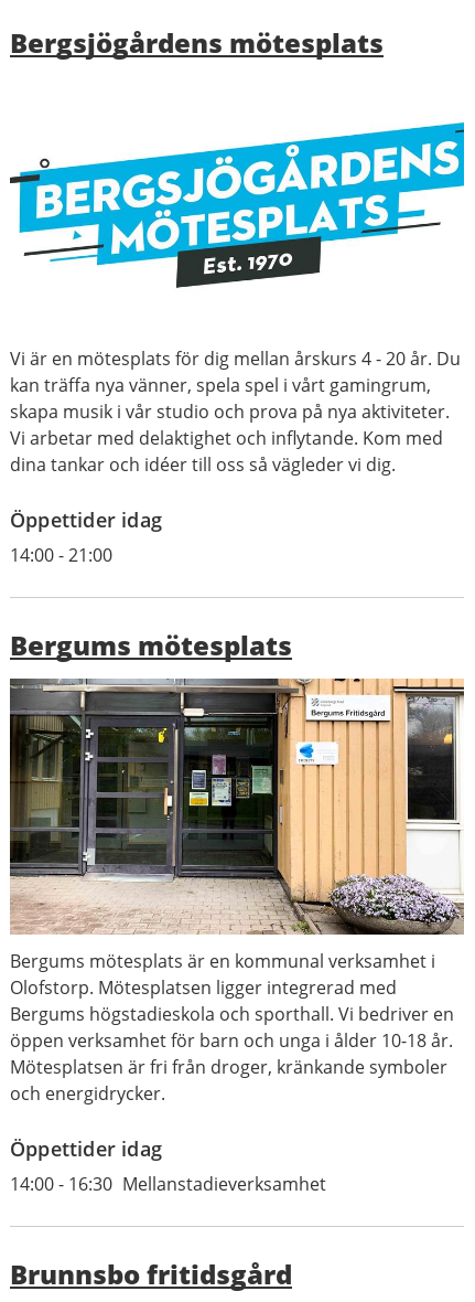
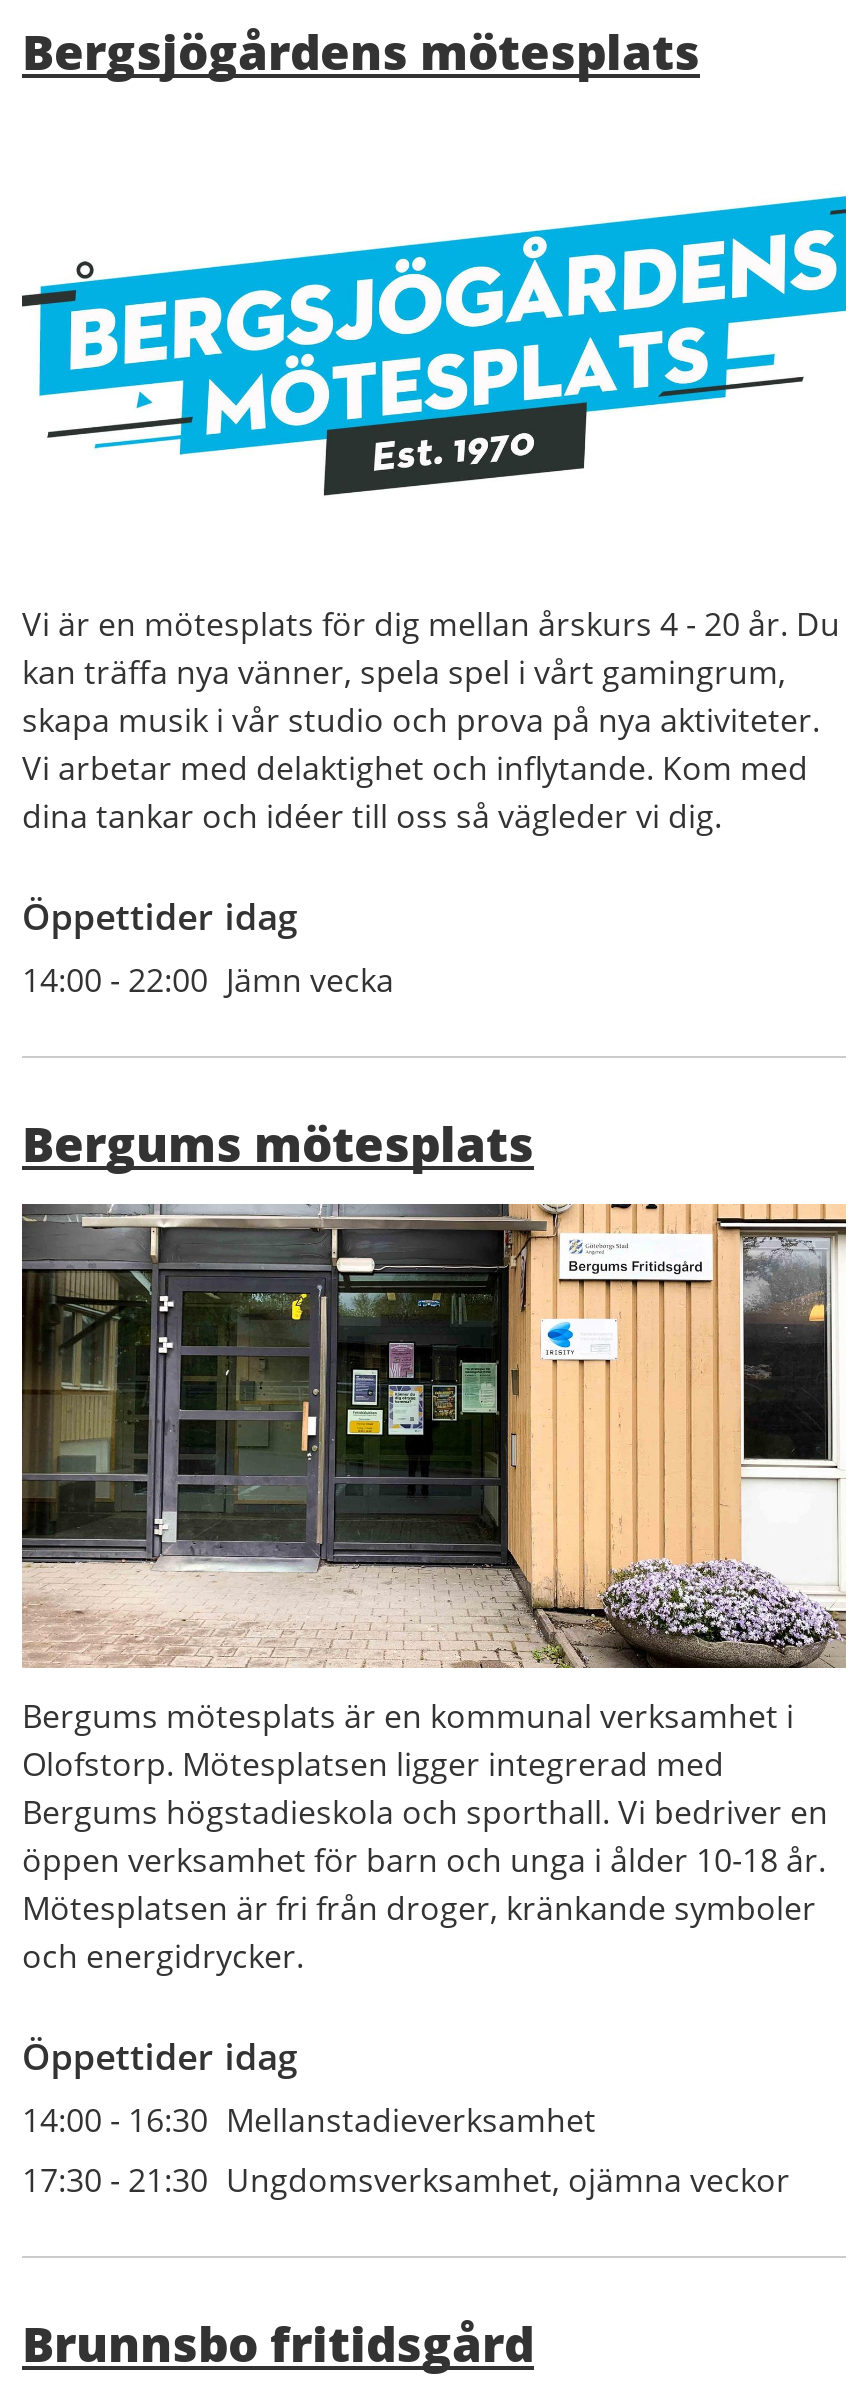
- 14:00 - 21:00
+ 14:00 - 22:00 Jämn vecka

+ 17:30 - 21:30 Ungdomsverksamhet, ojämna veckor
